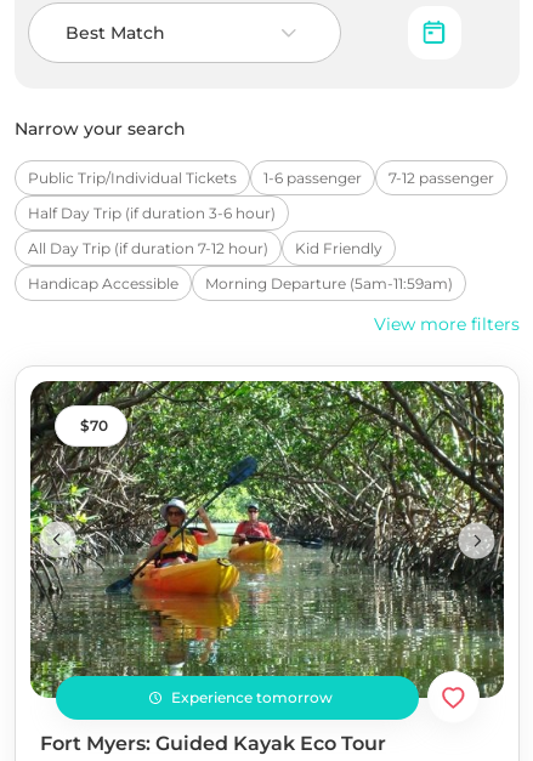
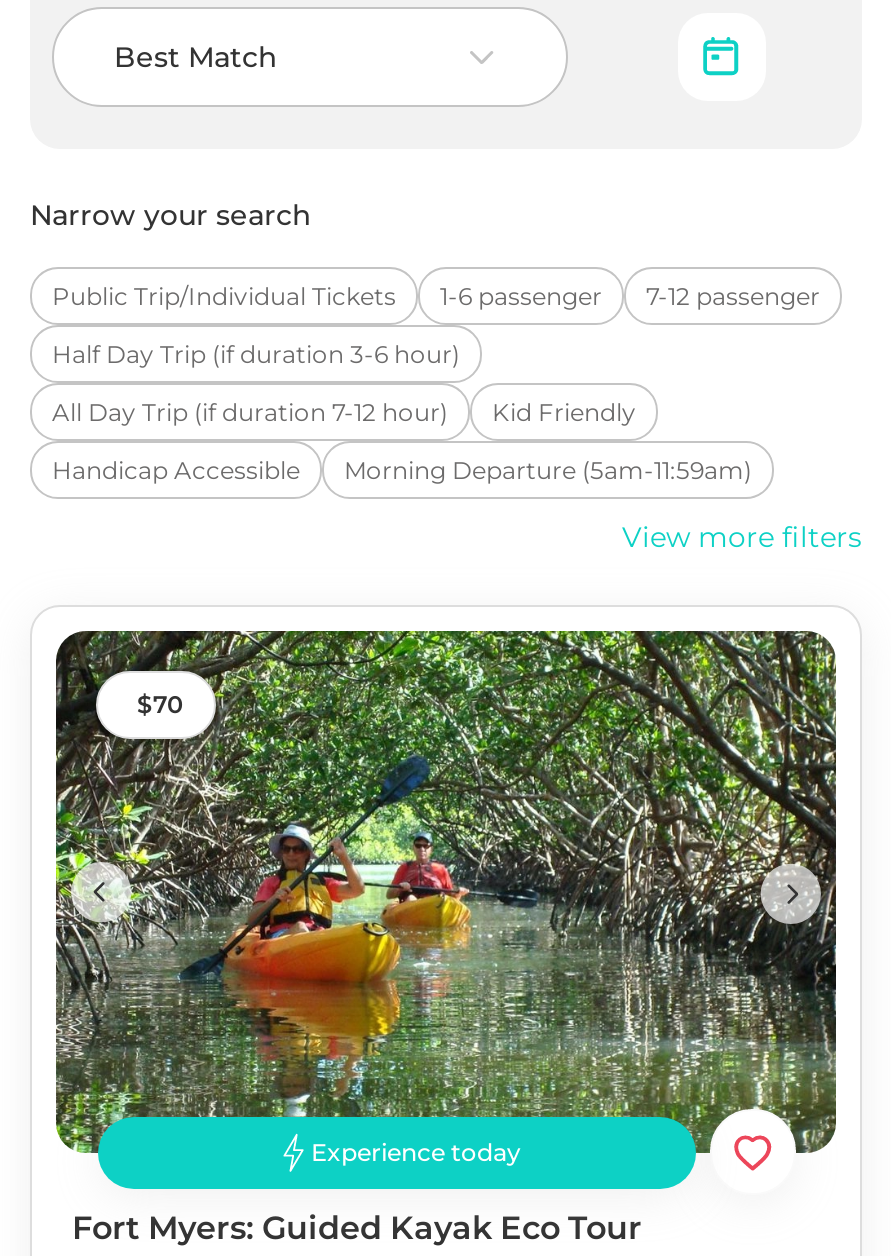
- Experience tomorrow
+ Experience today
